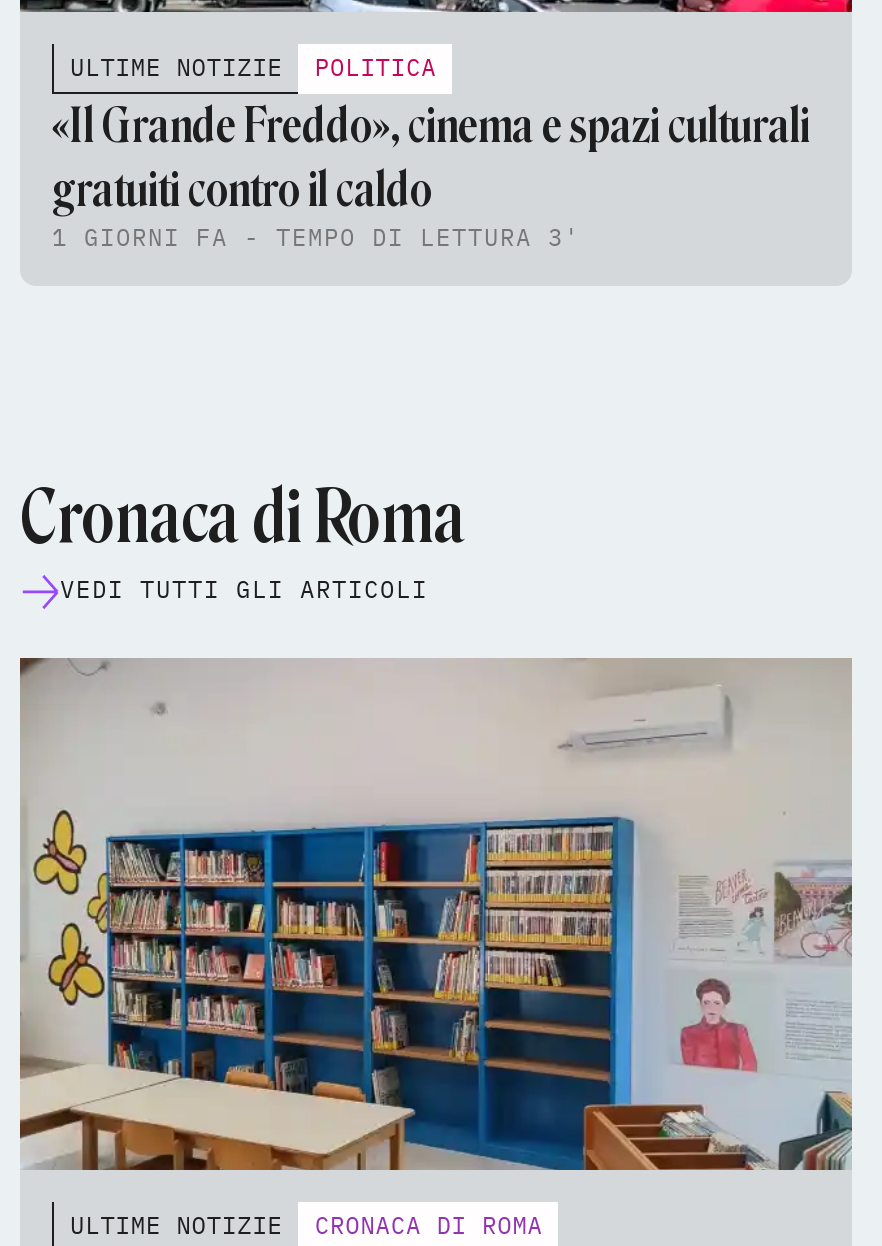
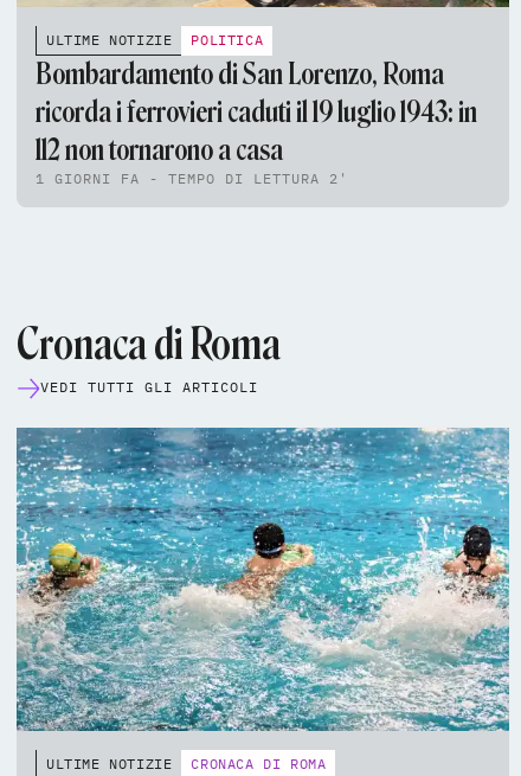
- «Il Grande Freddo», cinema e spazi culturali
- gratuiti contro il caldo
- 1 GIORNI FA - TEMPO DI LETTURA 3'
+ Bombardamento di San Lorenzo, Roma
+ ricorda i ferrovieri caduti il 19 luglio 1943: in
+ 112 non tornarono a casa
+ 1 GIORNI FA - TEMPO DI LETTURA 2'

- [image]
+ [image]
